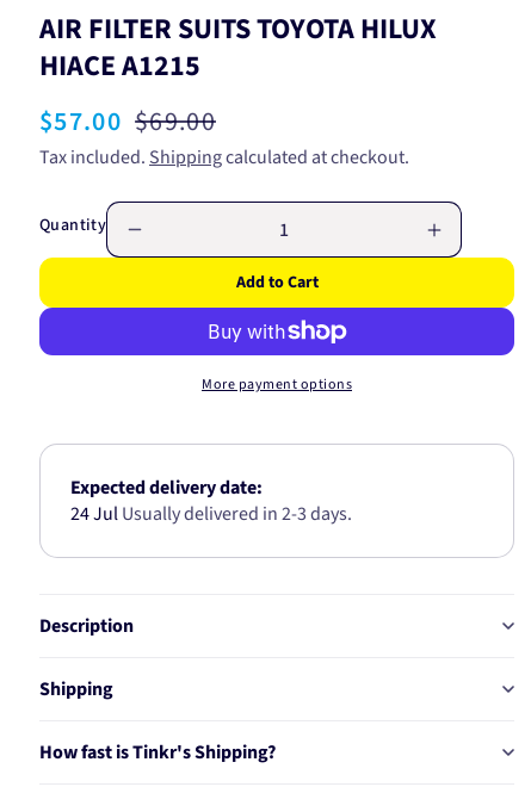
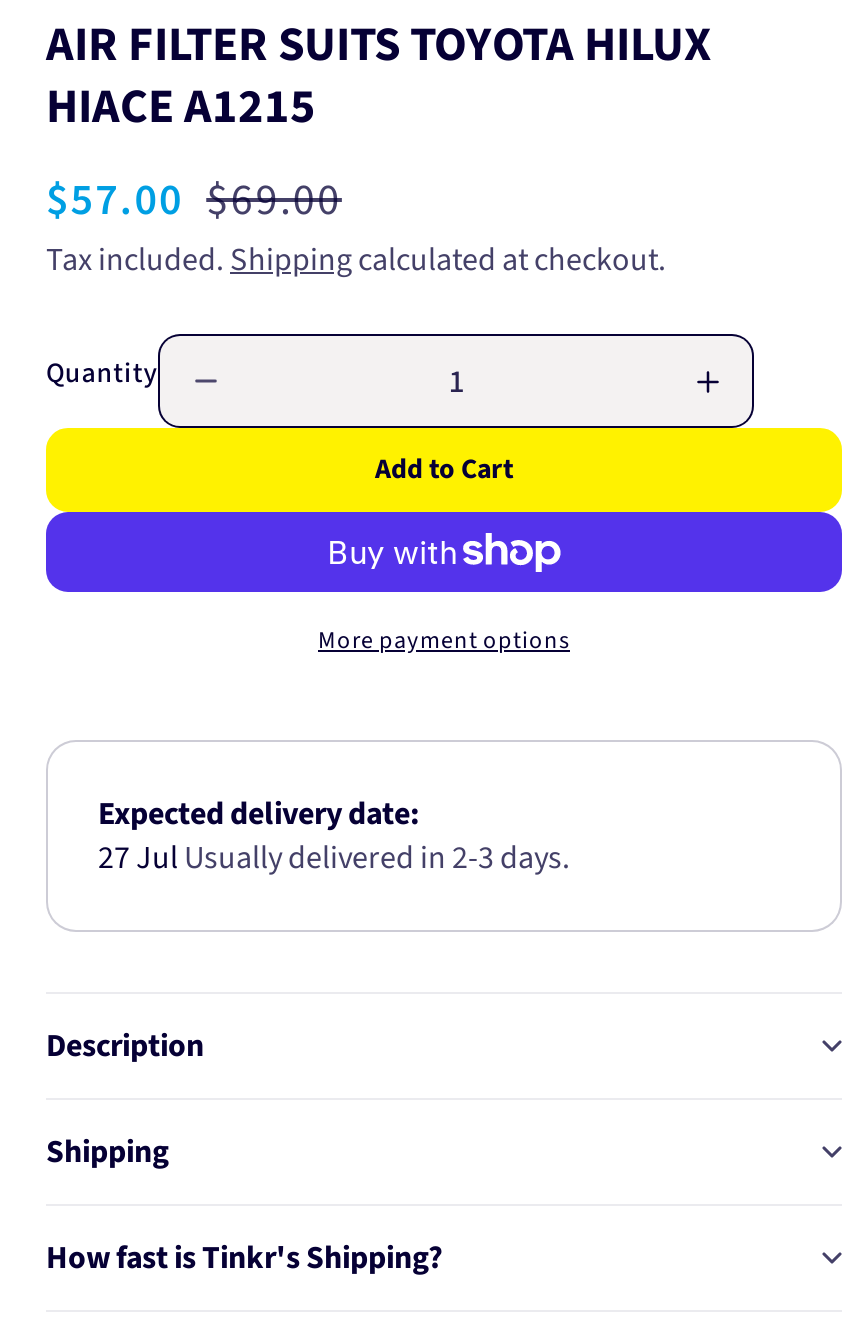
- 24 Jul Usually delivered in 2-3 days.
+ 27 Jul Usually delivered in 2-3 days.
